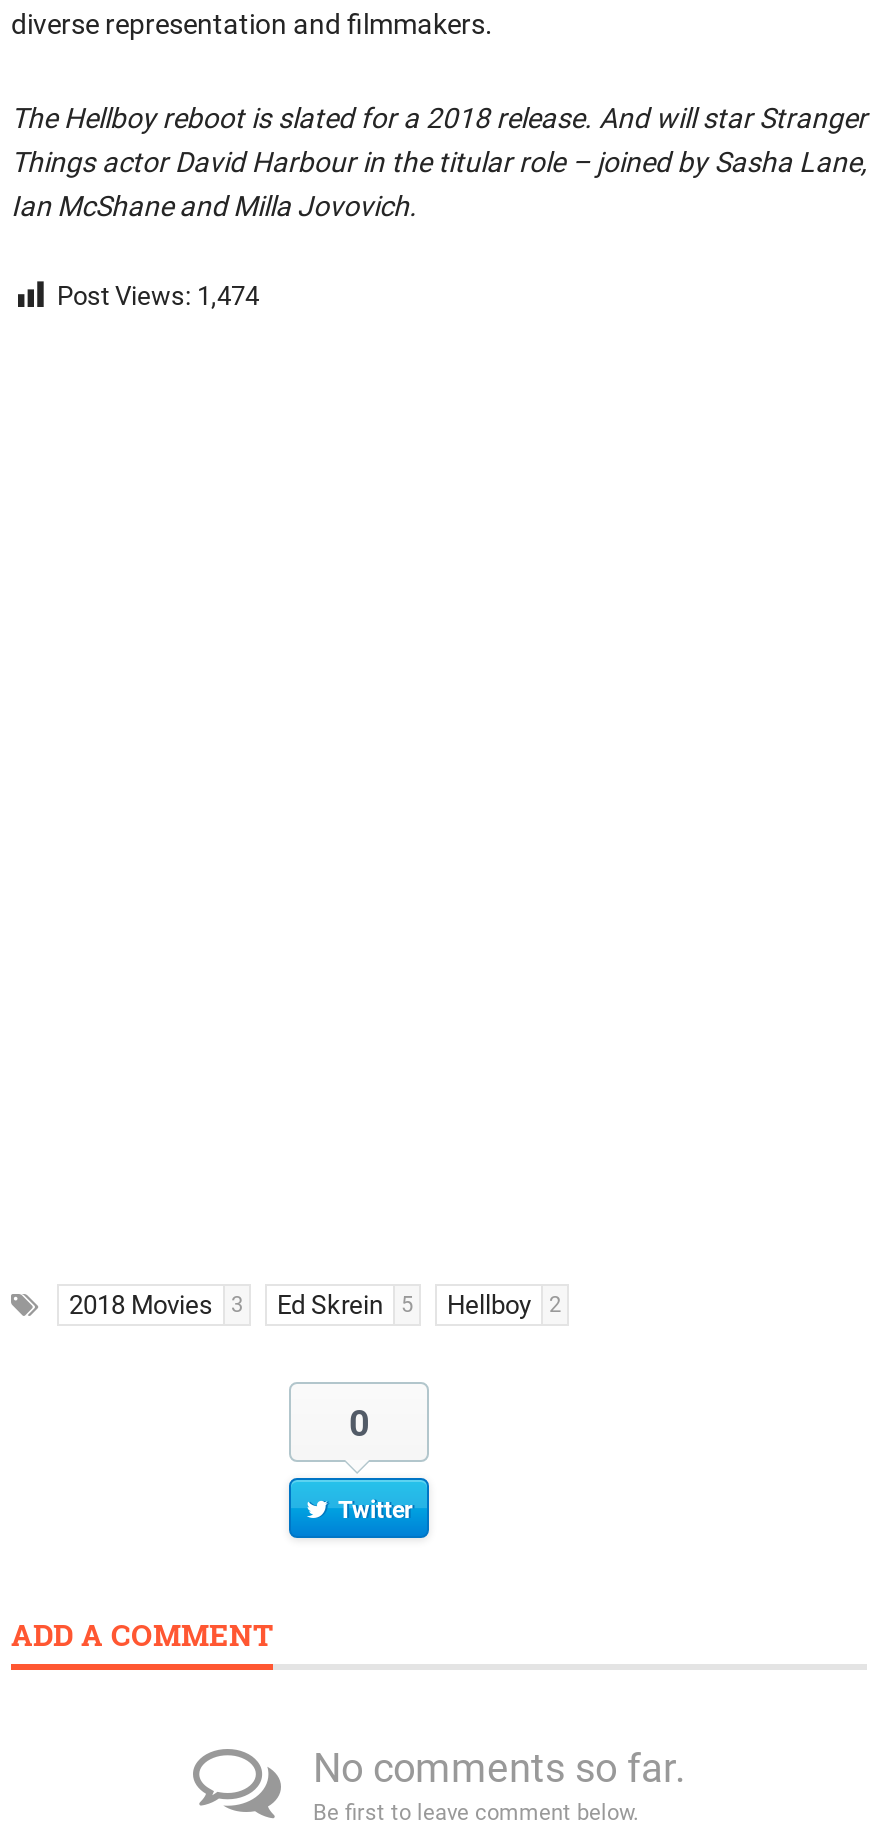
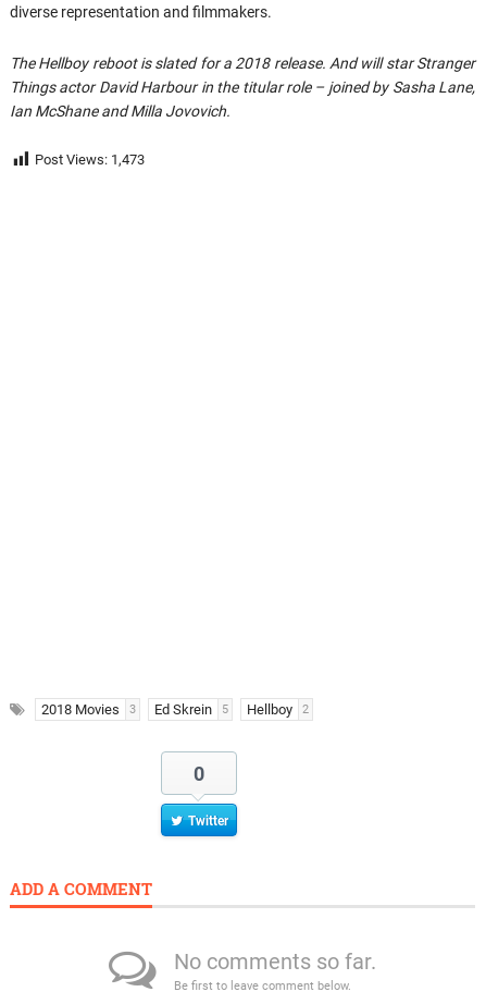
- Post Views: 1,474
+ Post Views: 1,473
